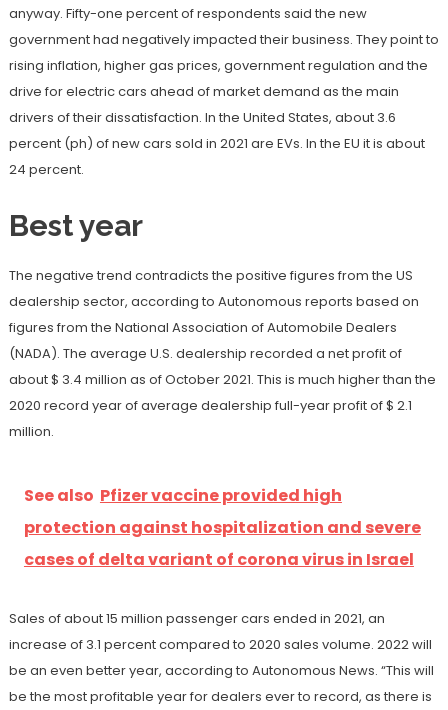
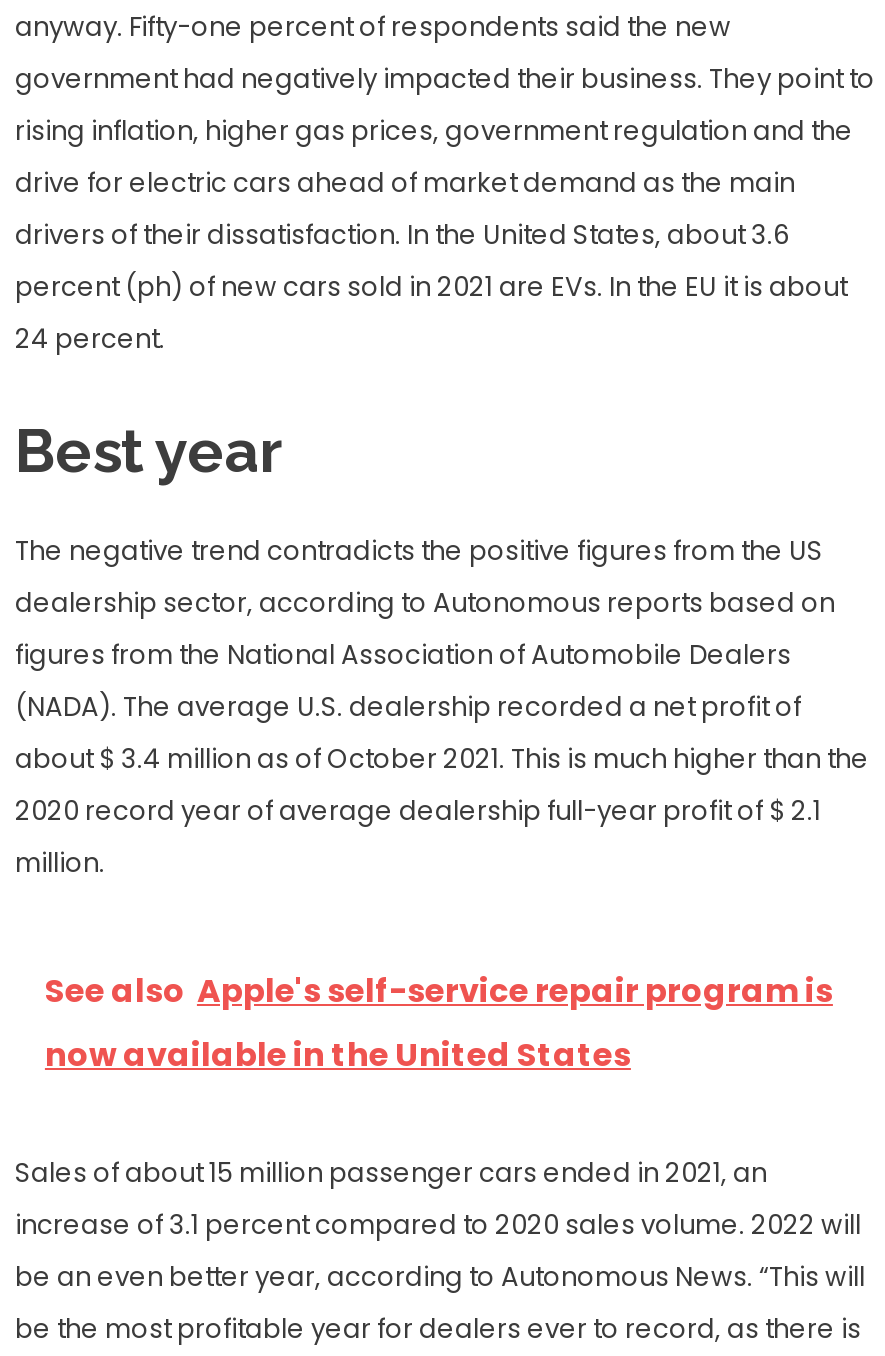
- See also Pfizer vaccine provided high
- protection against hospitalization and severe
- cases of delta variant of corona virus in Israel
+ See also Apple's self-service repair program is
+ now available in the United States
